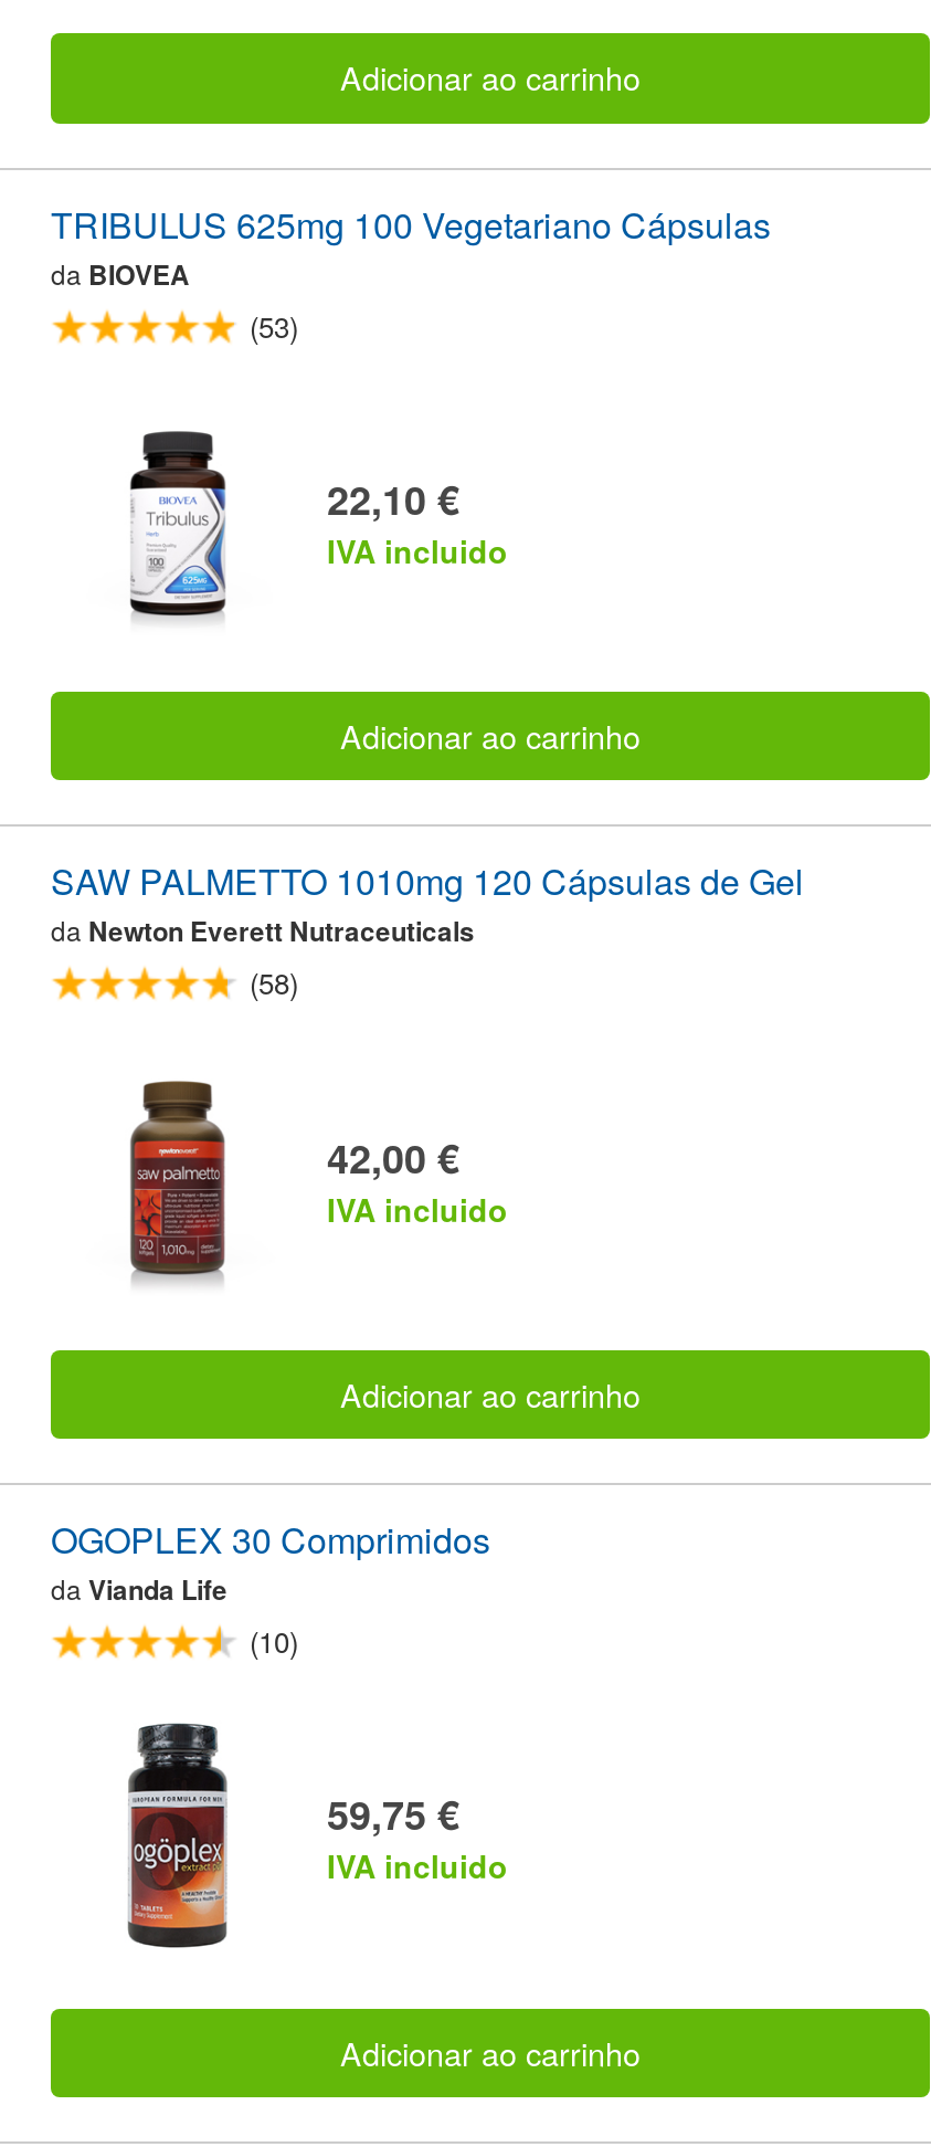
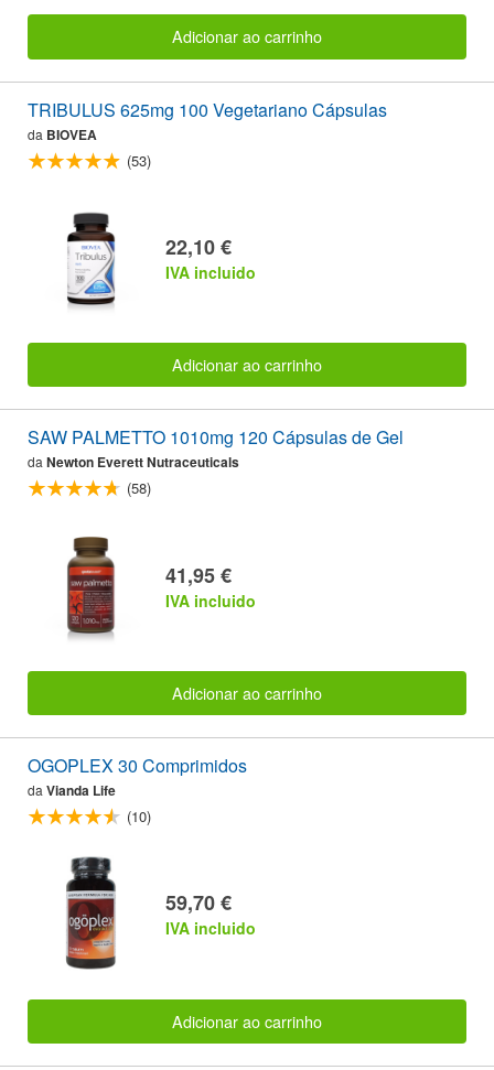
- 42,00 €
+ 41,95 €

- 59,75 €
+ 59,70 €
